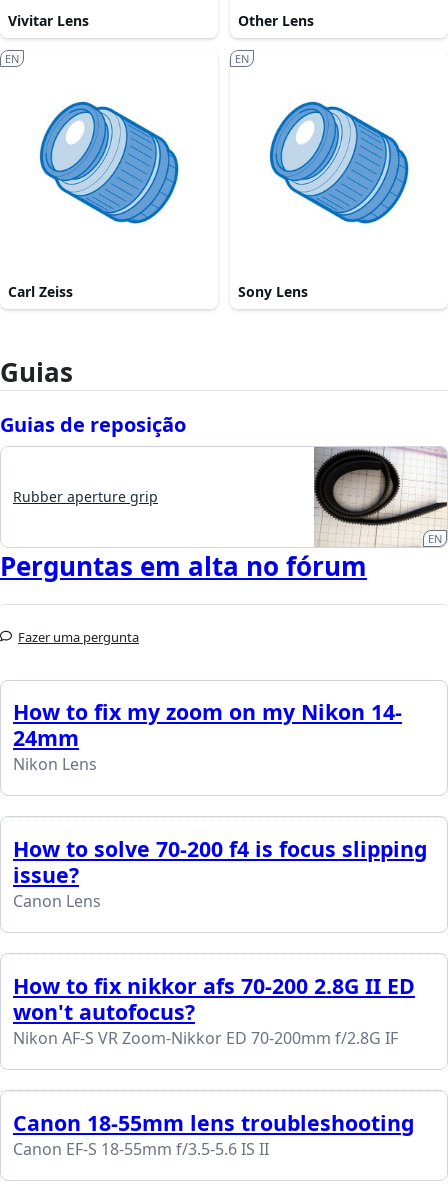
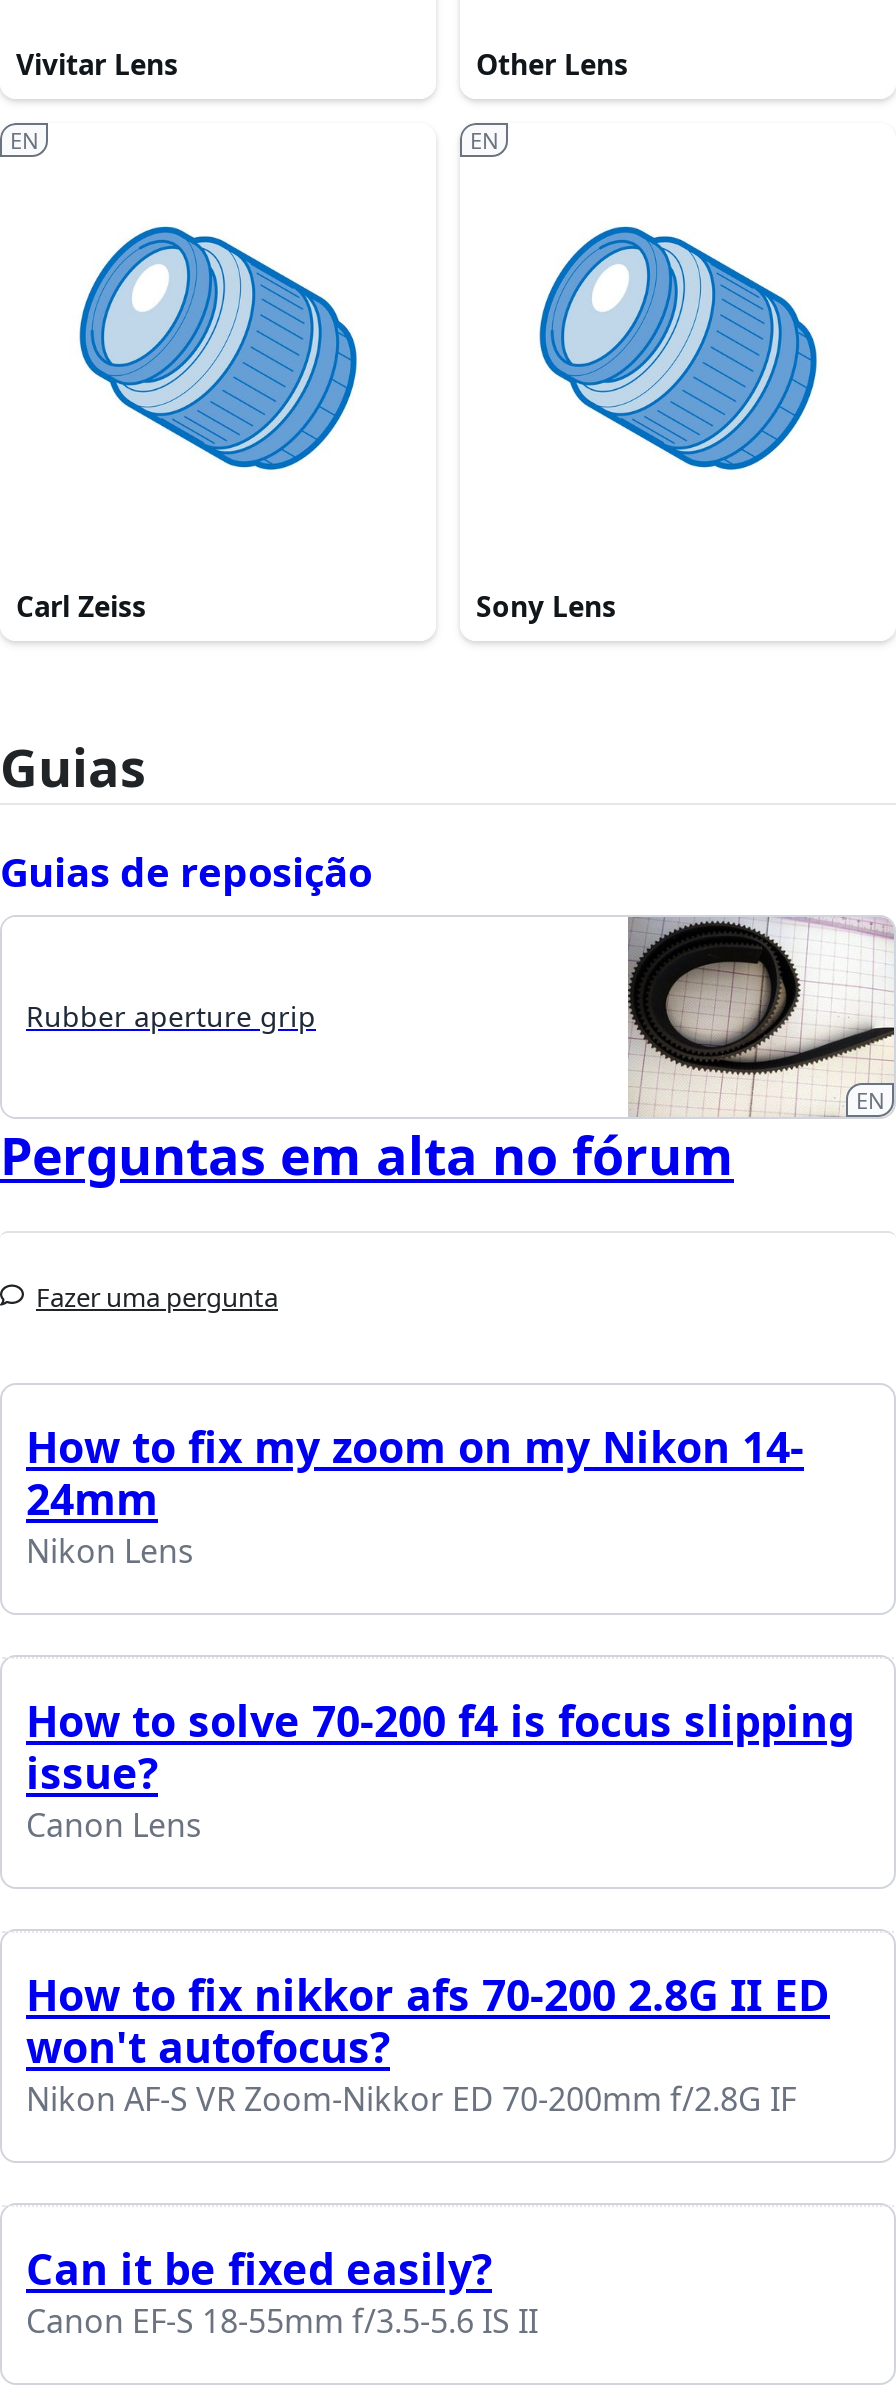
- Canon 18-55mm lens troubleshooting
+ Can it be fixed easily?
